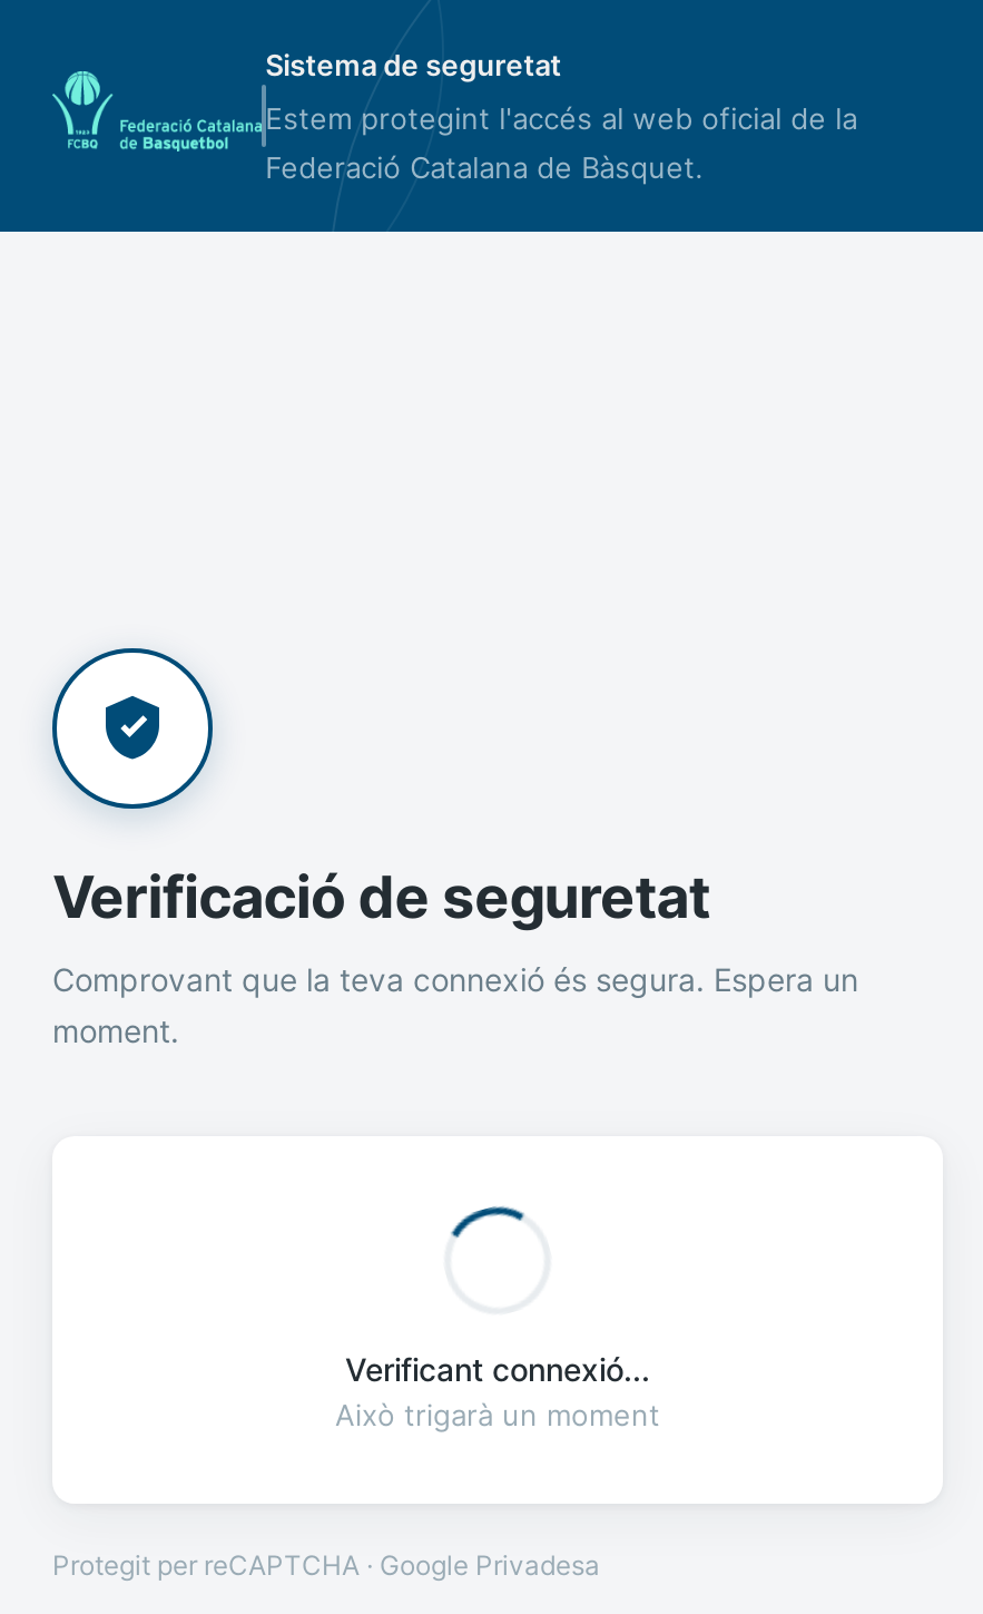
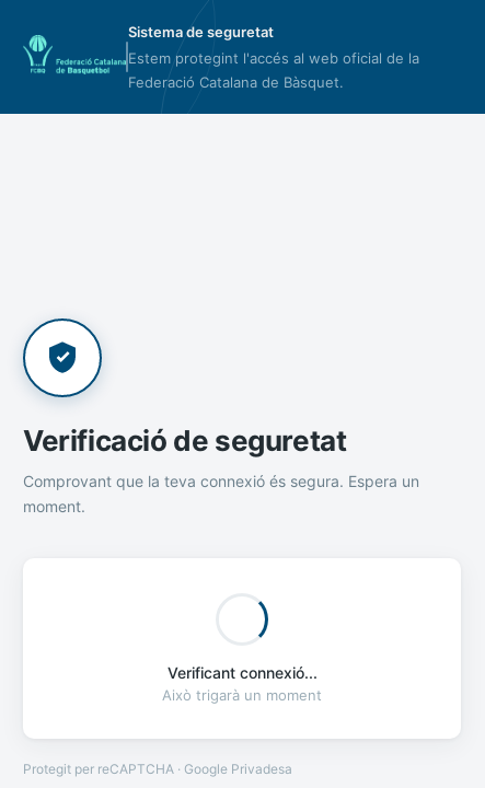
- [image]
+ [image]
